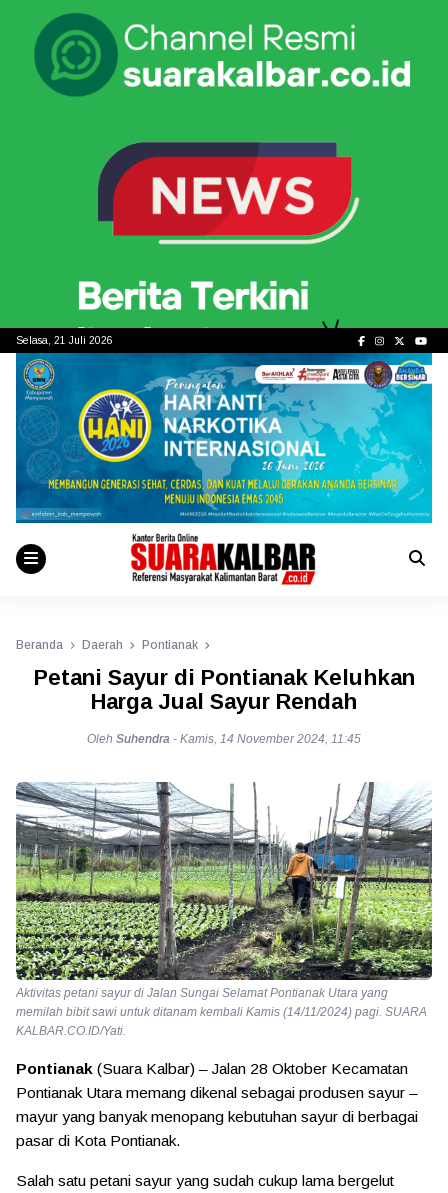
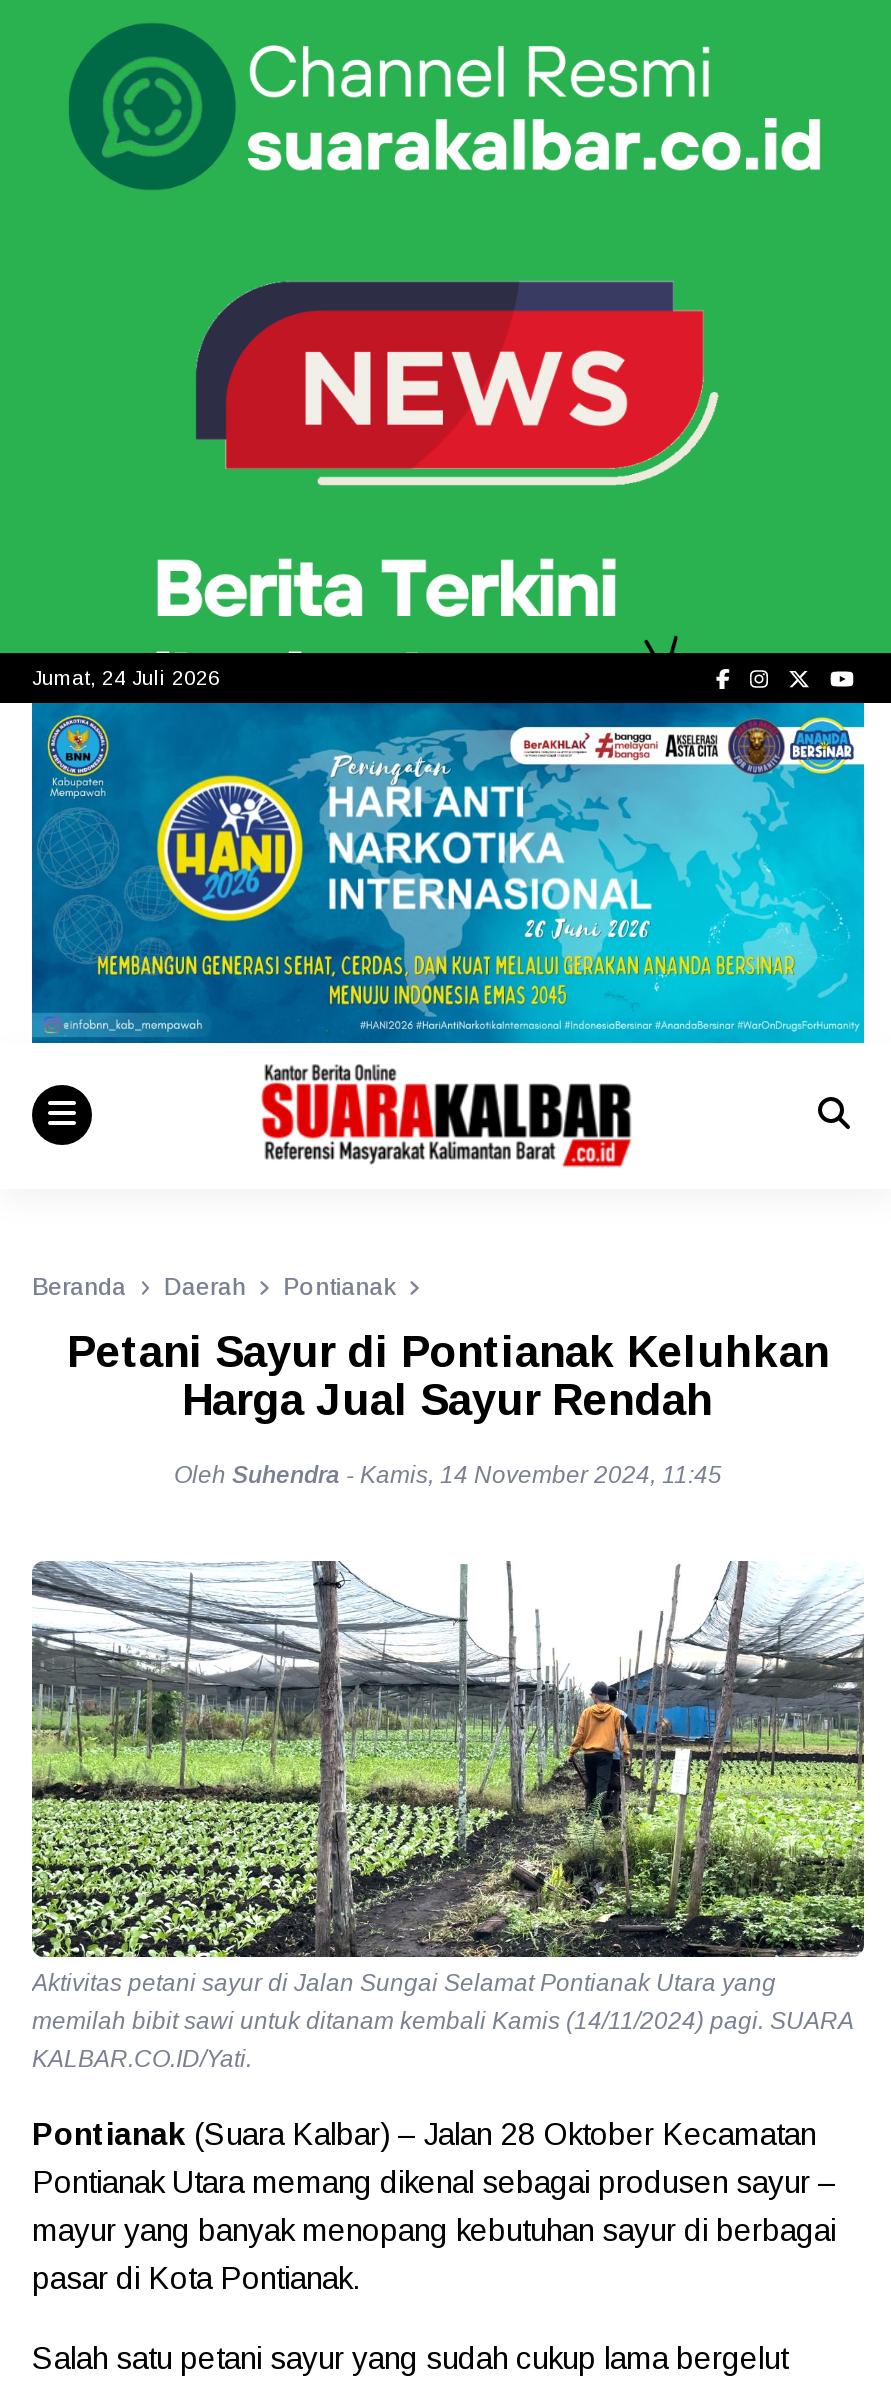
- Selasa, 21 Juli 2026
+ Jumat, 24 Juli 2026
